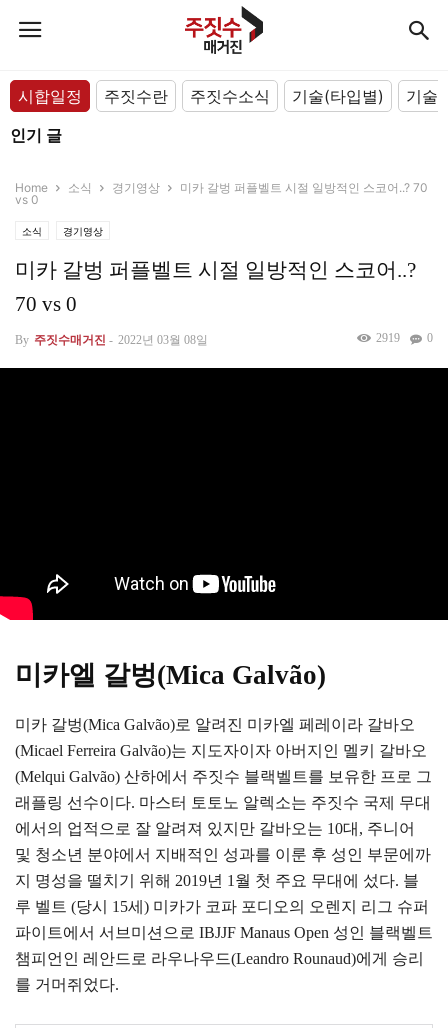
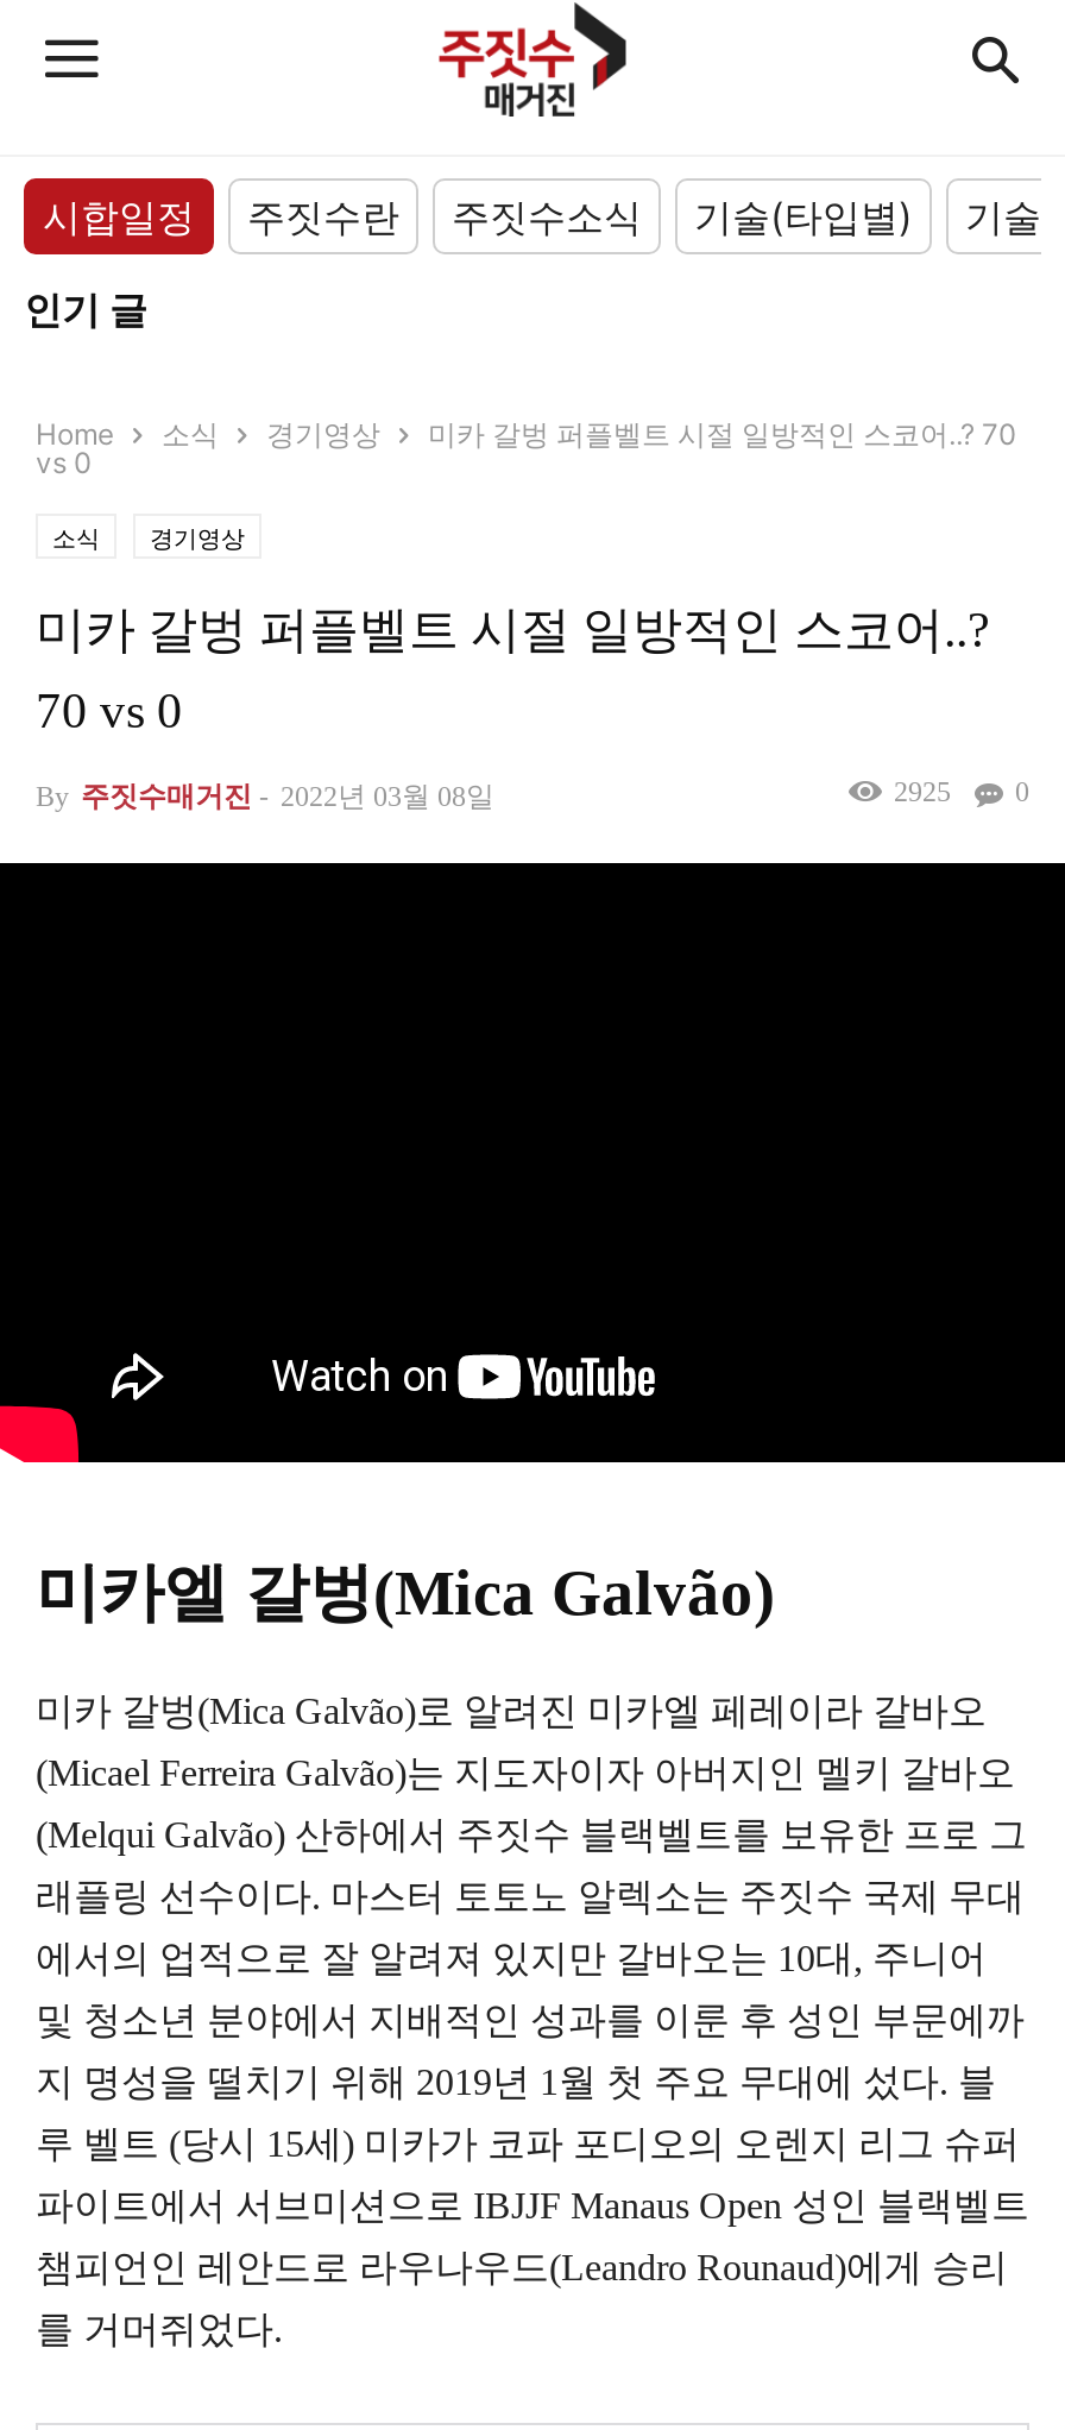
- 2919 0
+ 2925 0
